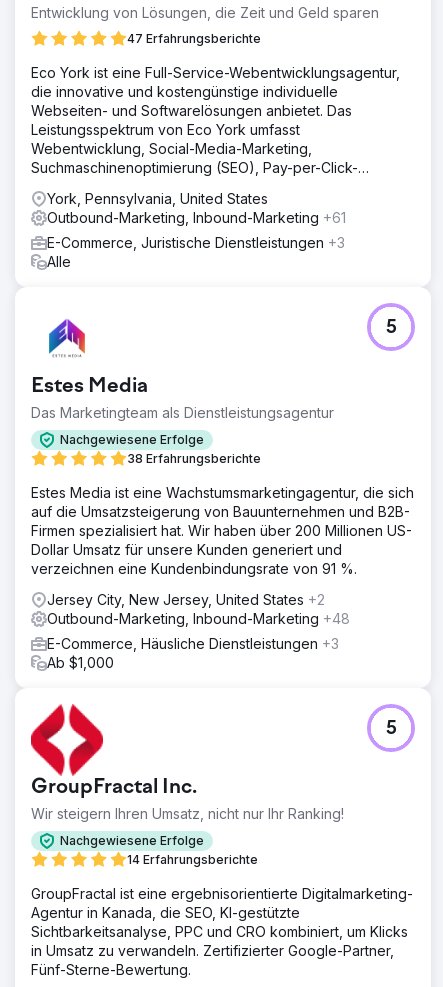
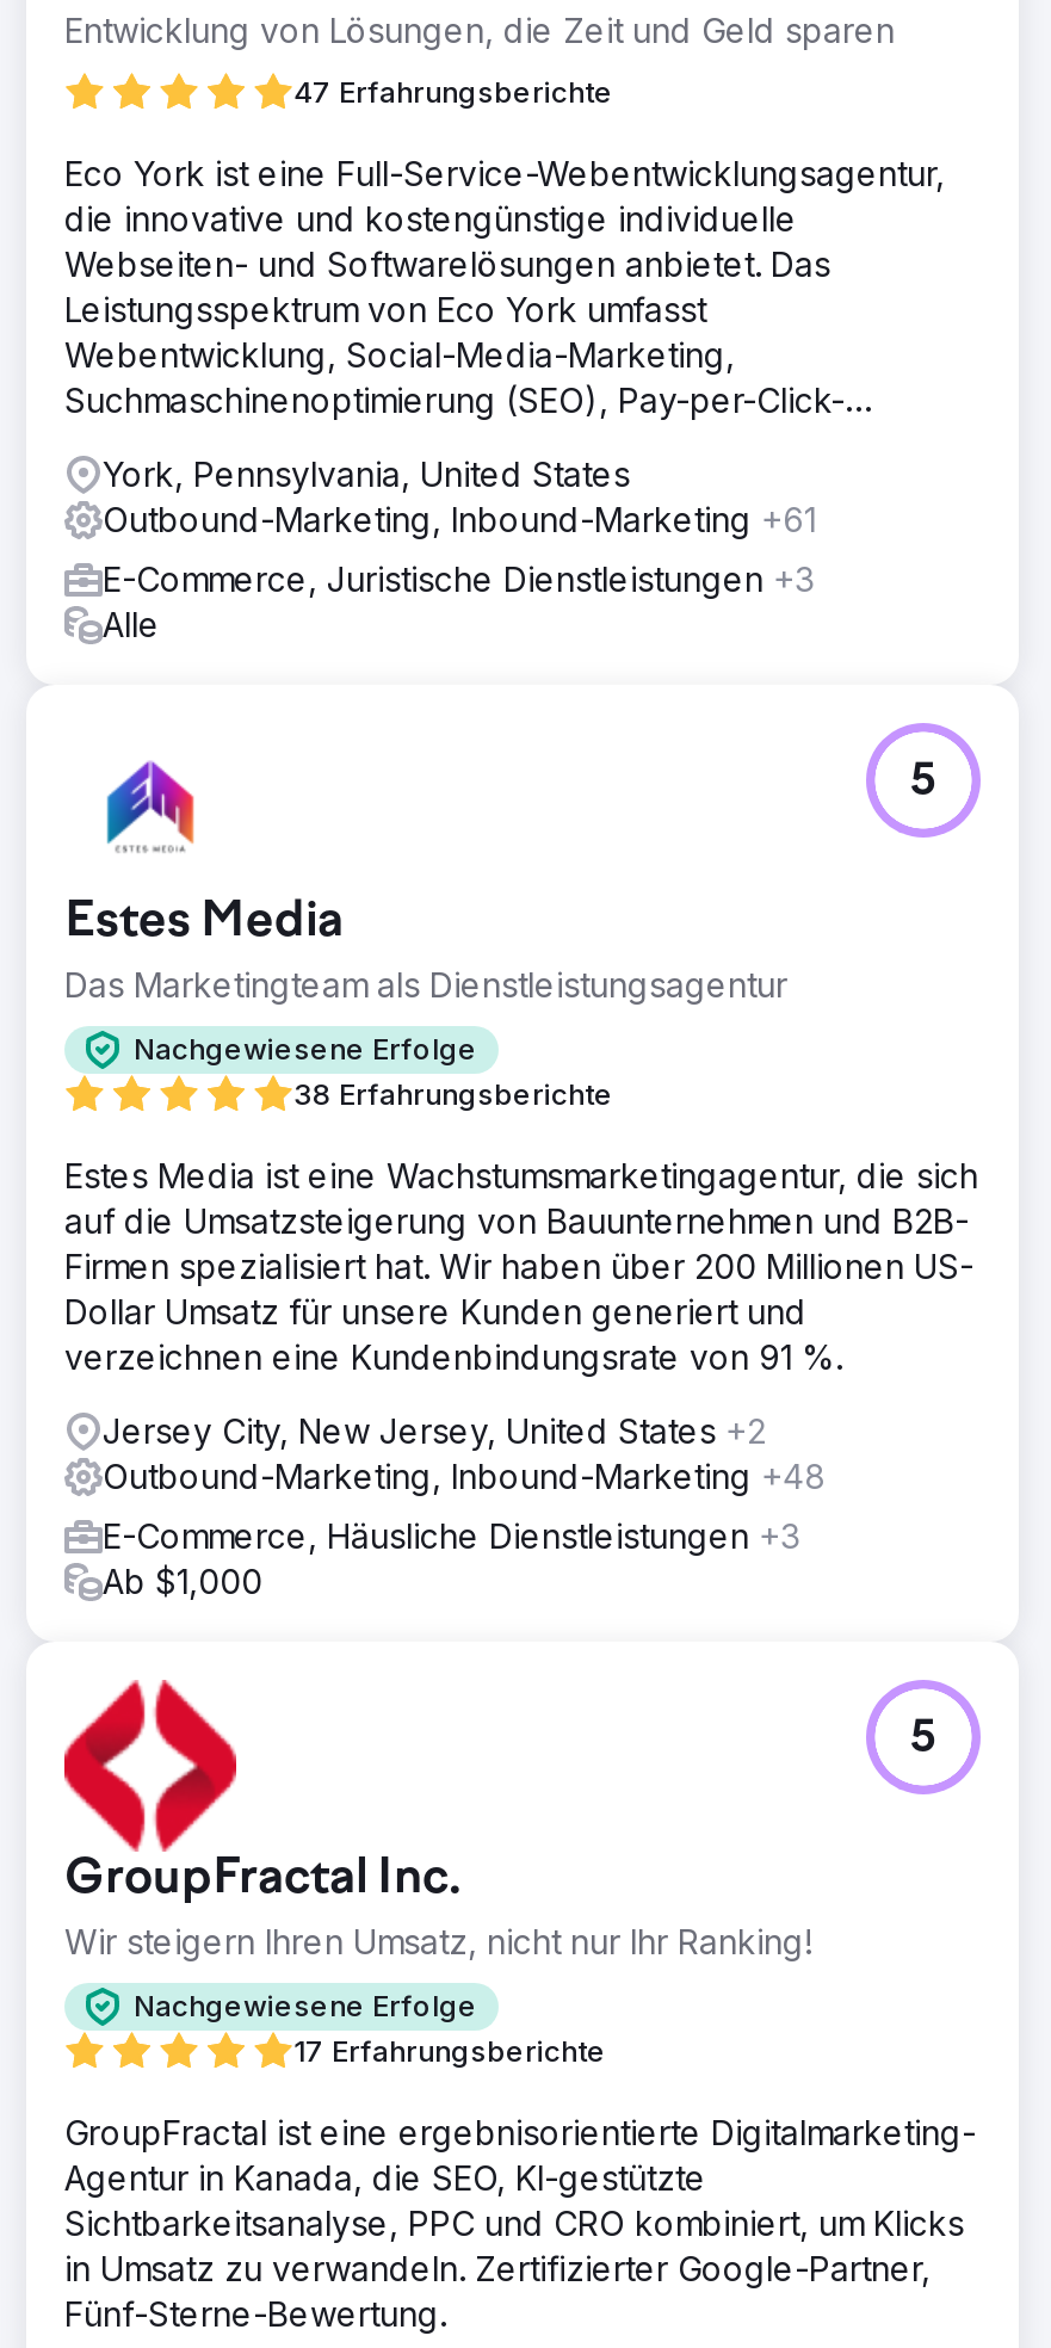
- 14 Erfahrungsberichte
+ 17 Erfahrungsberichte
